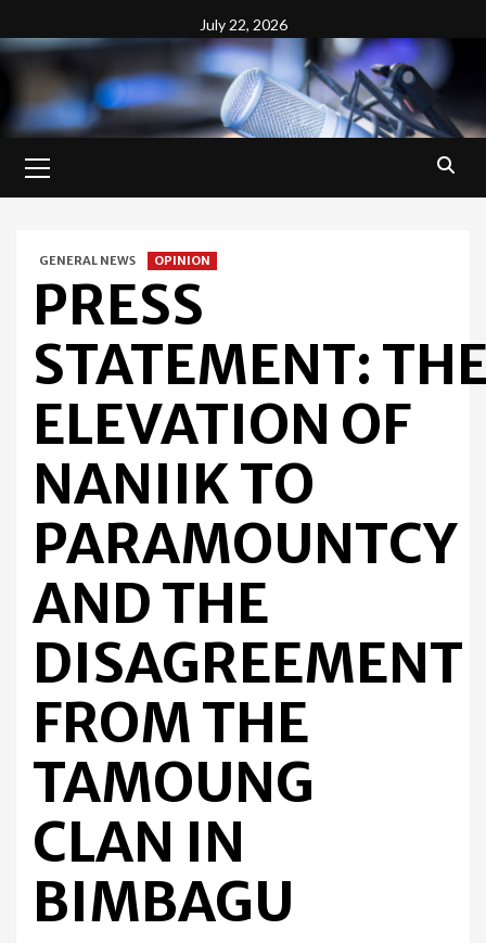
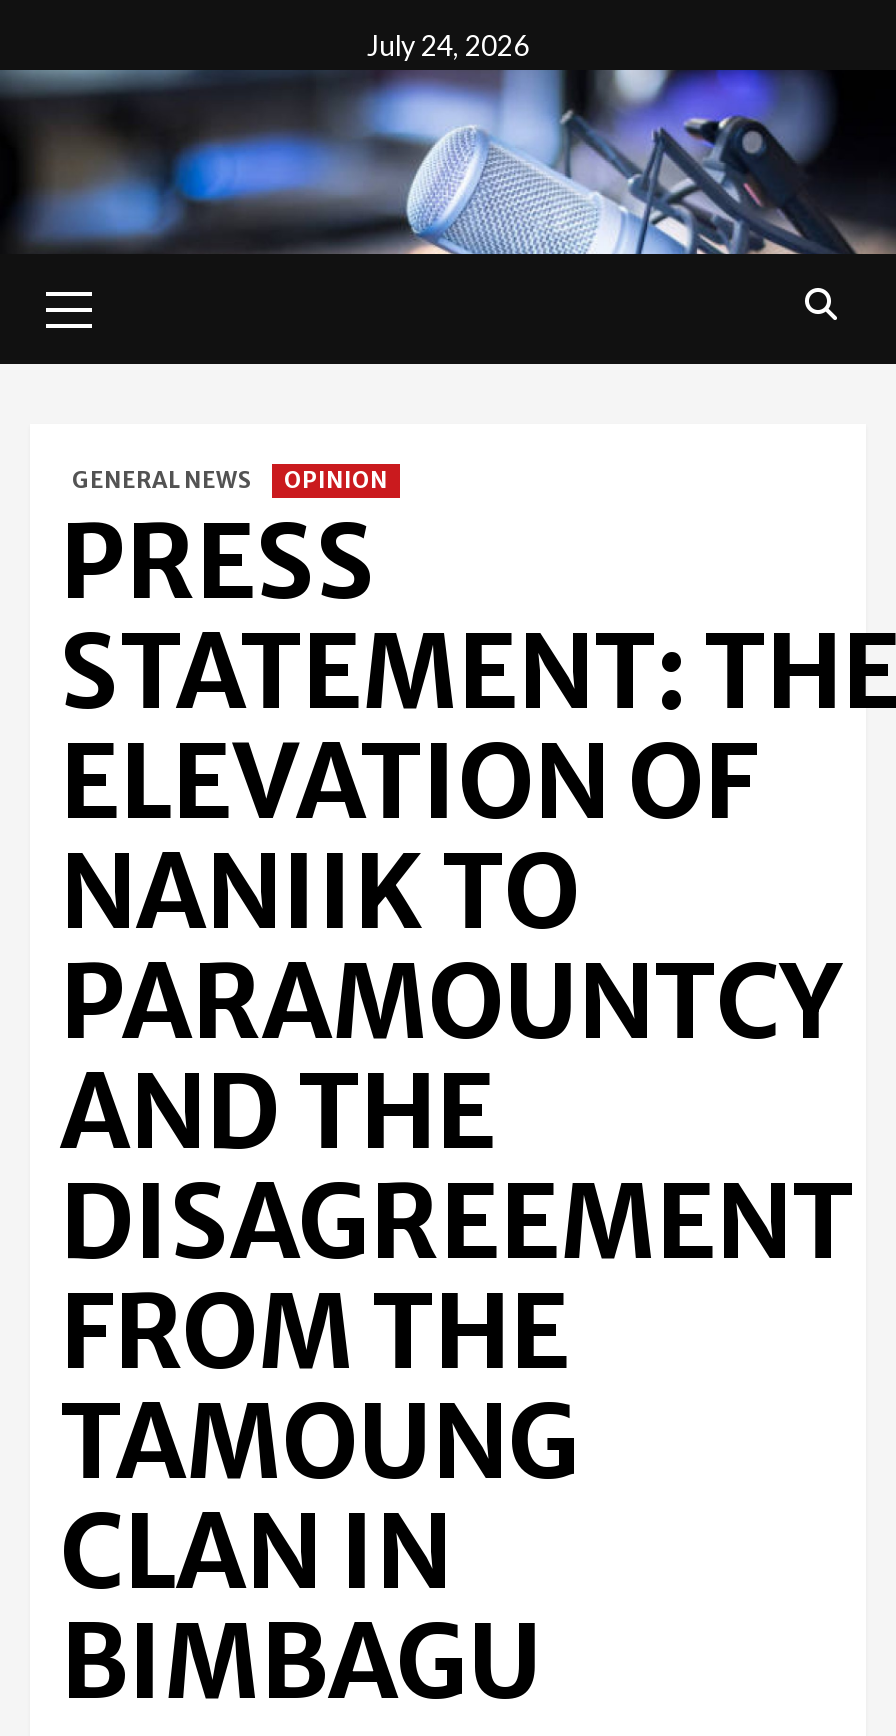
- July 22, 2026
+ July 24, 2026
